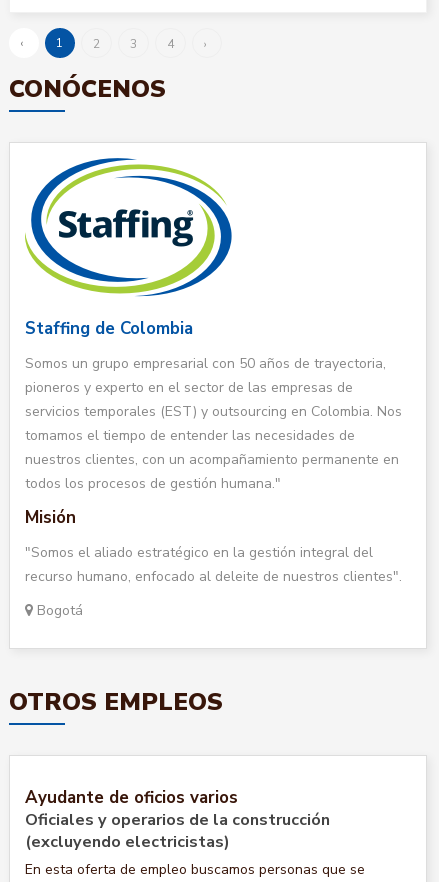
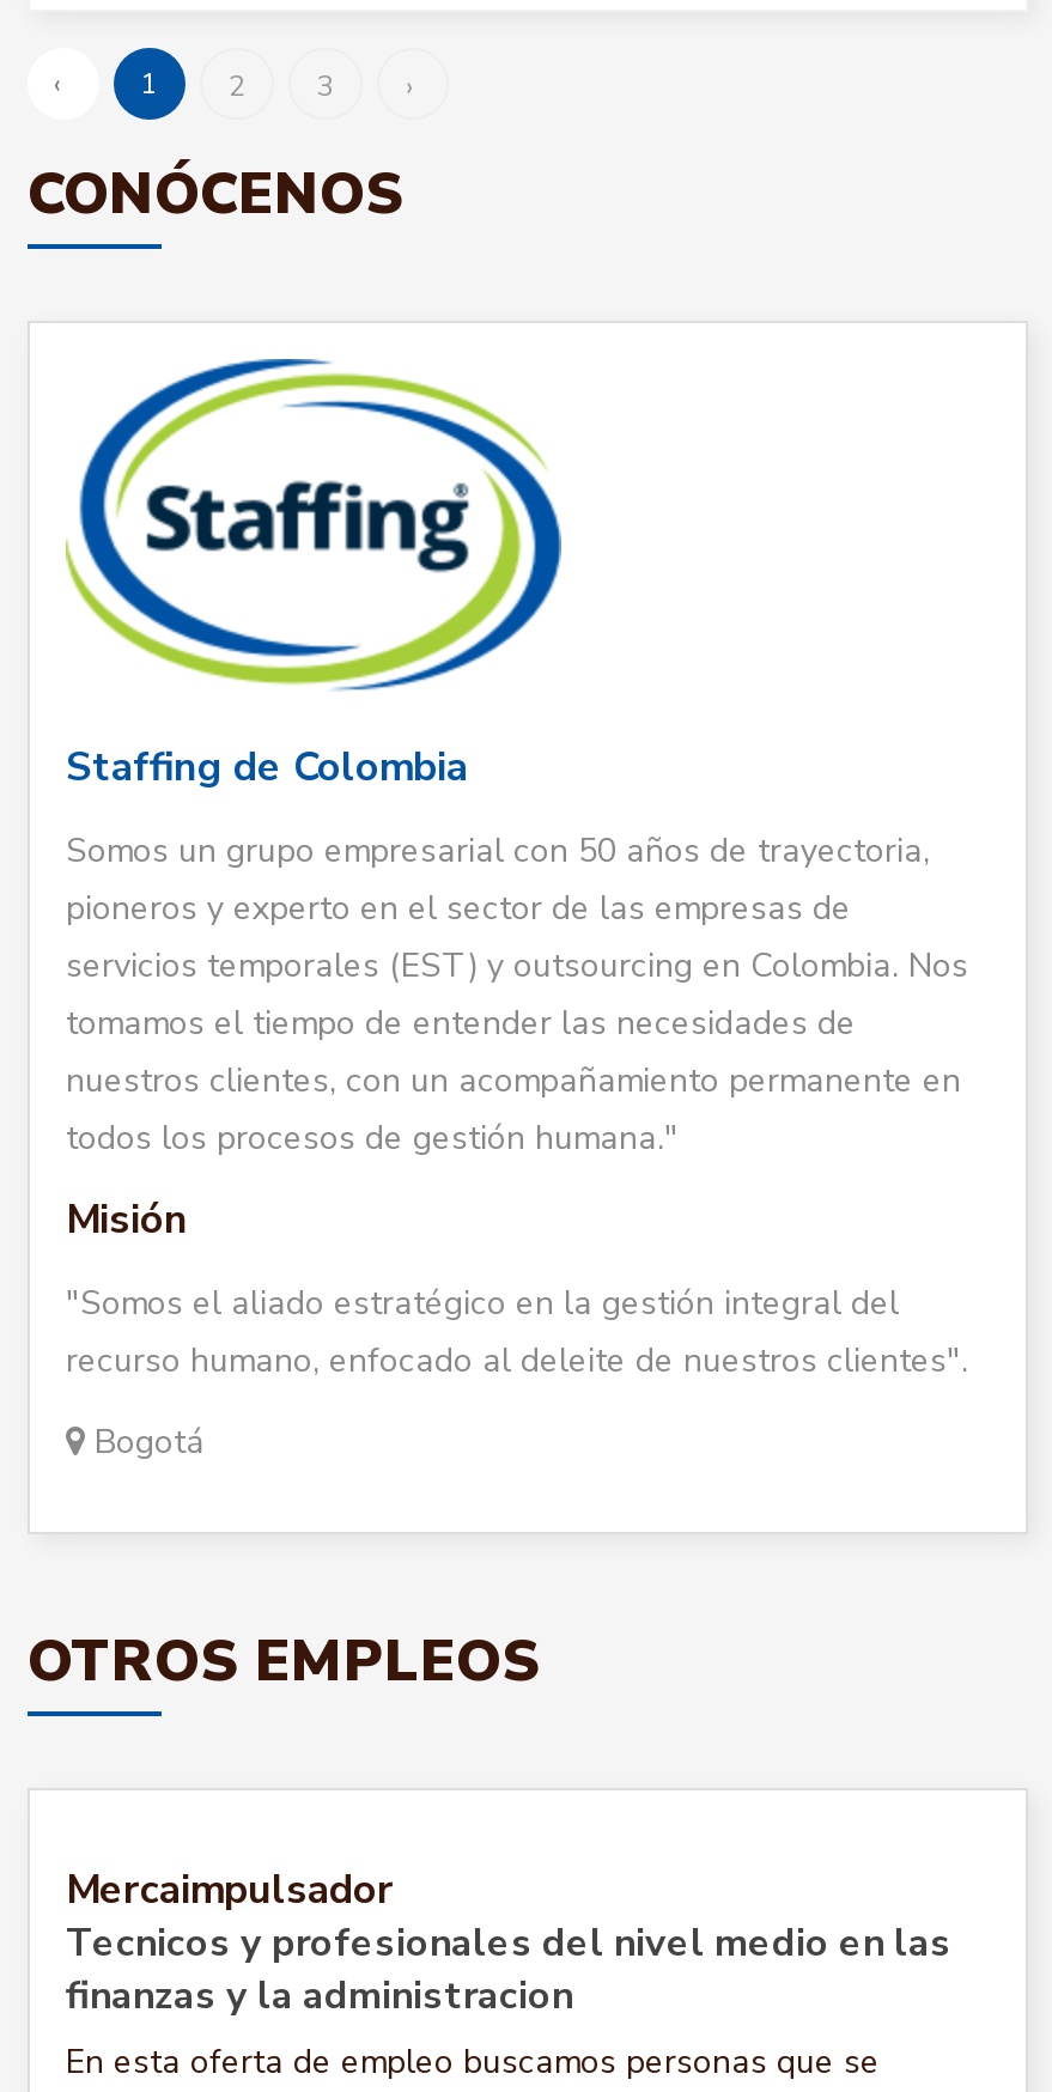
- 4

- Ayudante de oficios varios
- Oficiales y operarios de la construcción
- (excluyendo electricistas)
+ Mercaimpulsador
+ Tecnicos y profesionales del nivel medio en las
+ finanzas y la administracion
